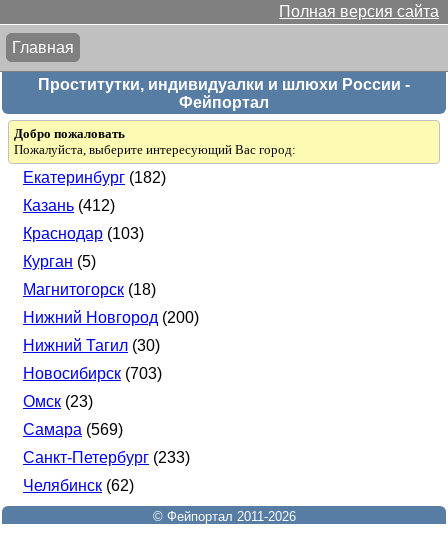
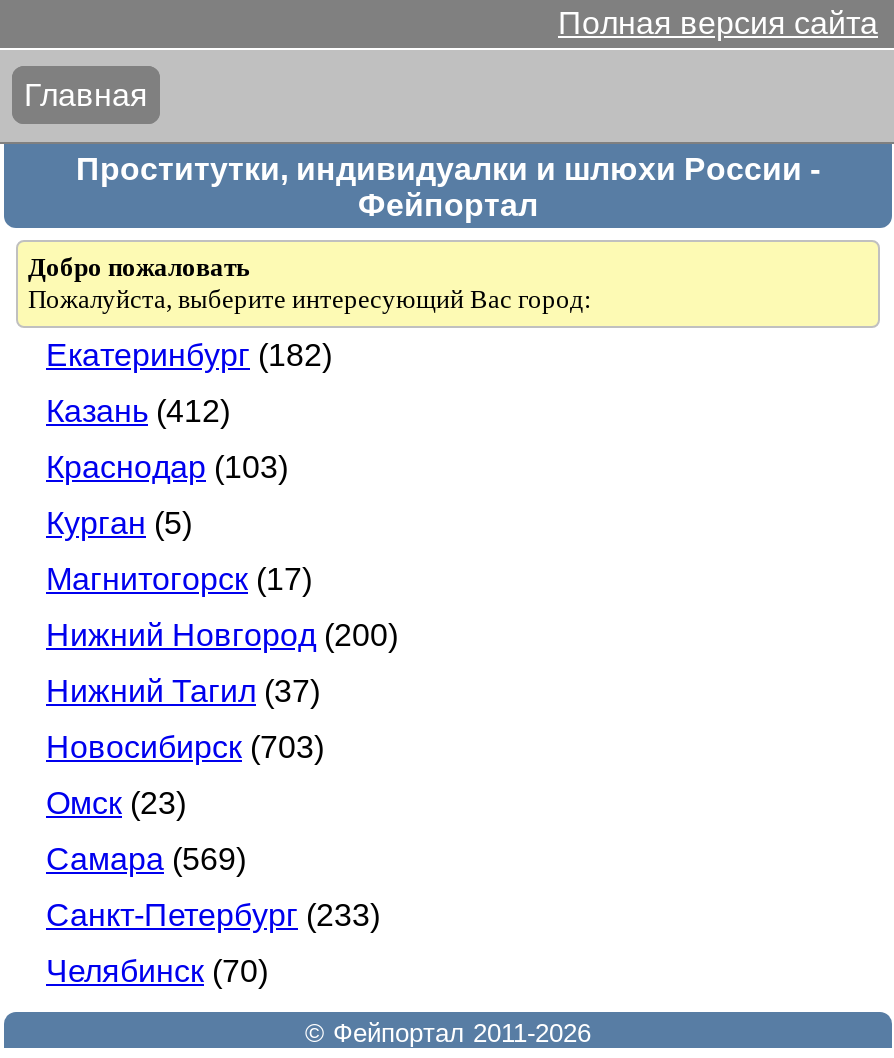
- Магнитогорск (18)
+ Магнитогорск (17)

- Нижний Тагил (30)
+ Нижний Тагил (37)

- Челябинск (62)
+ Челябинск (70)
